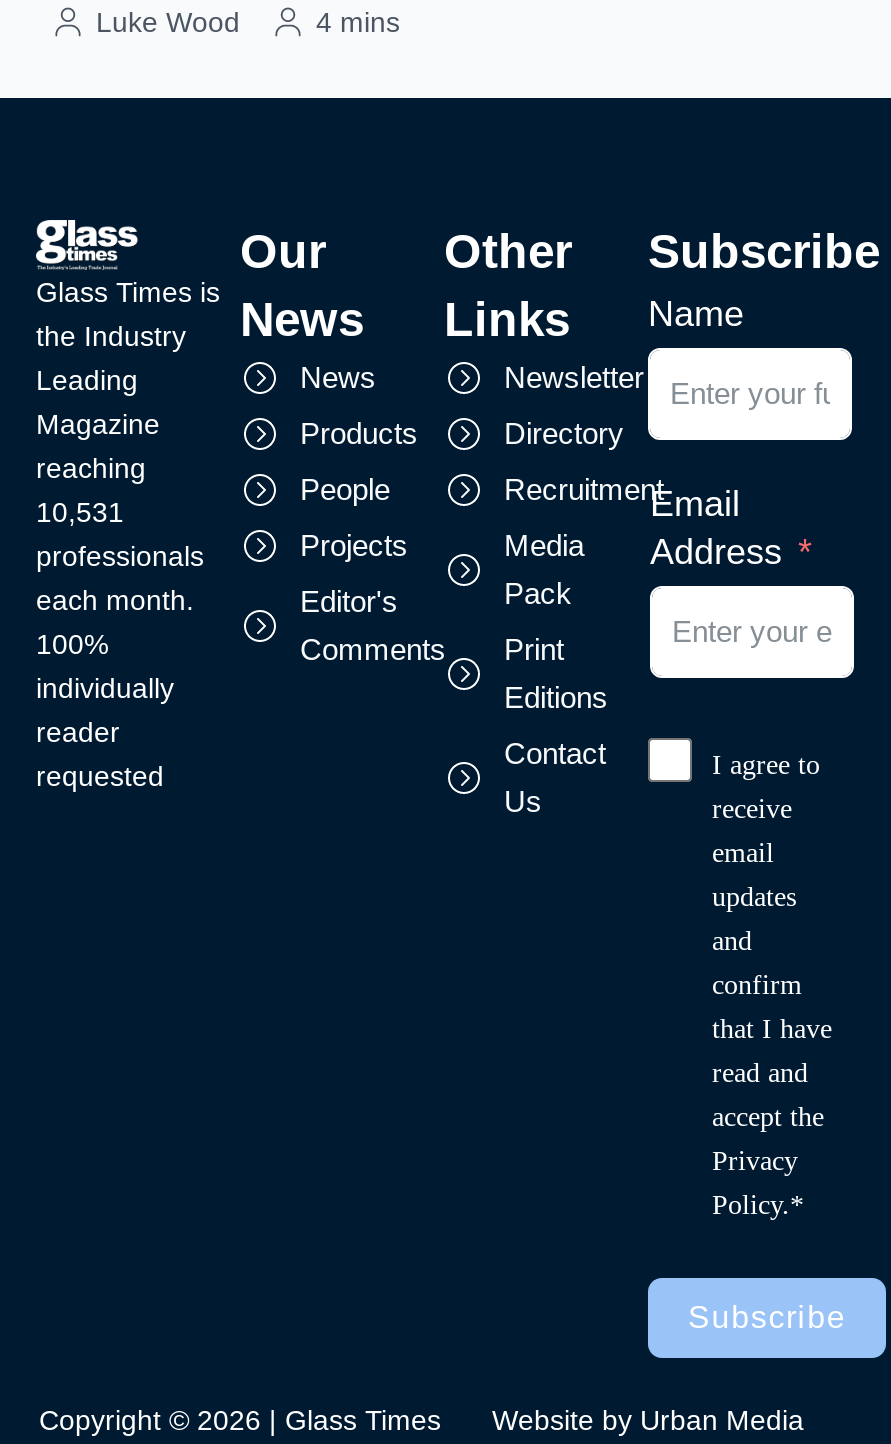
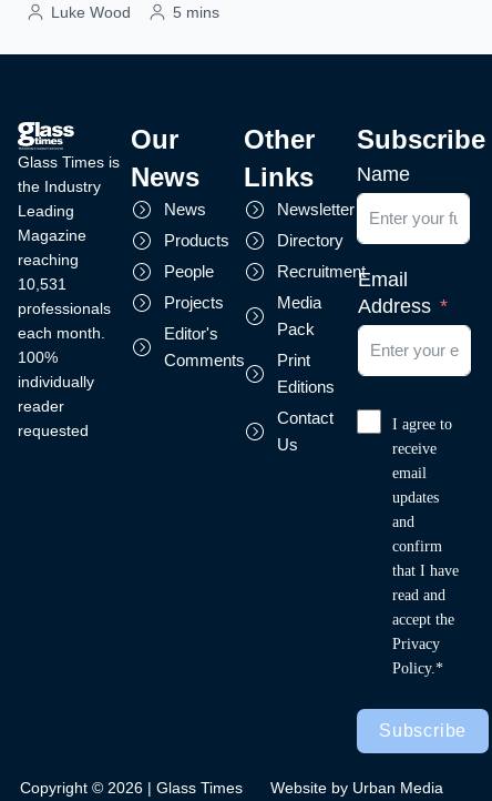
- 4 mins
+ 5 mins
